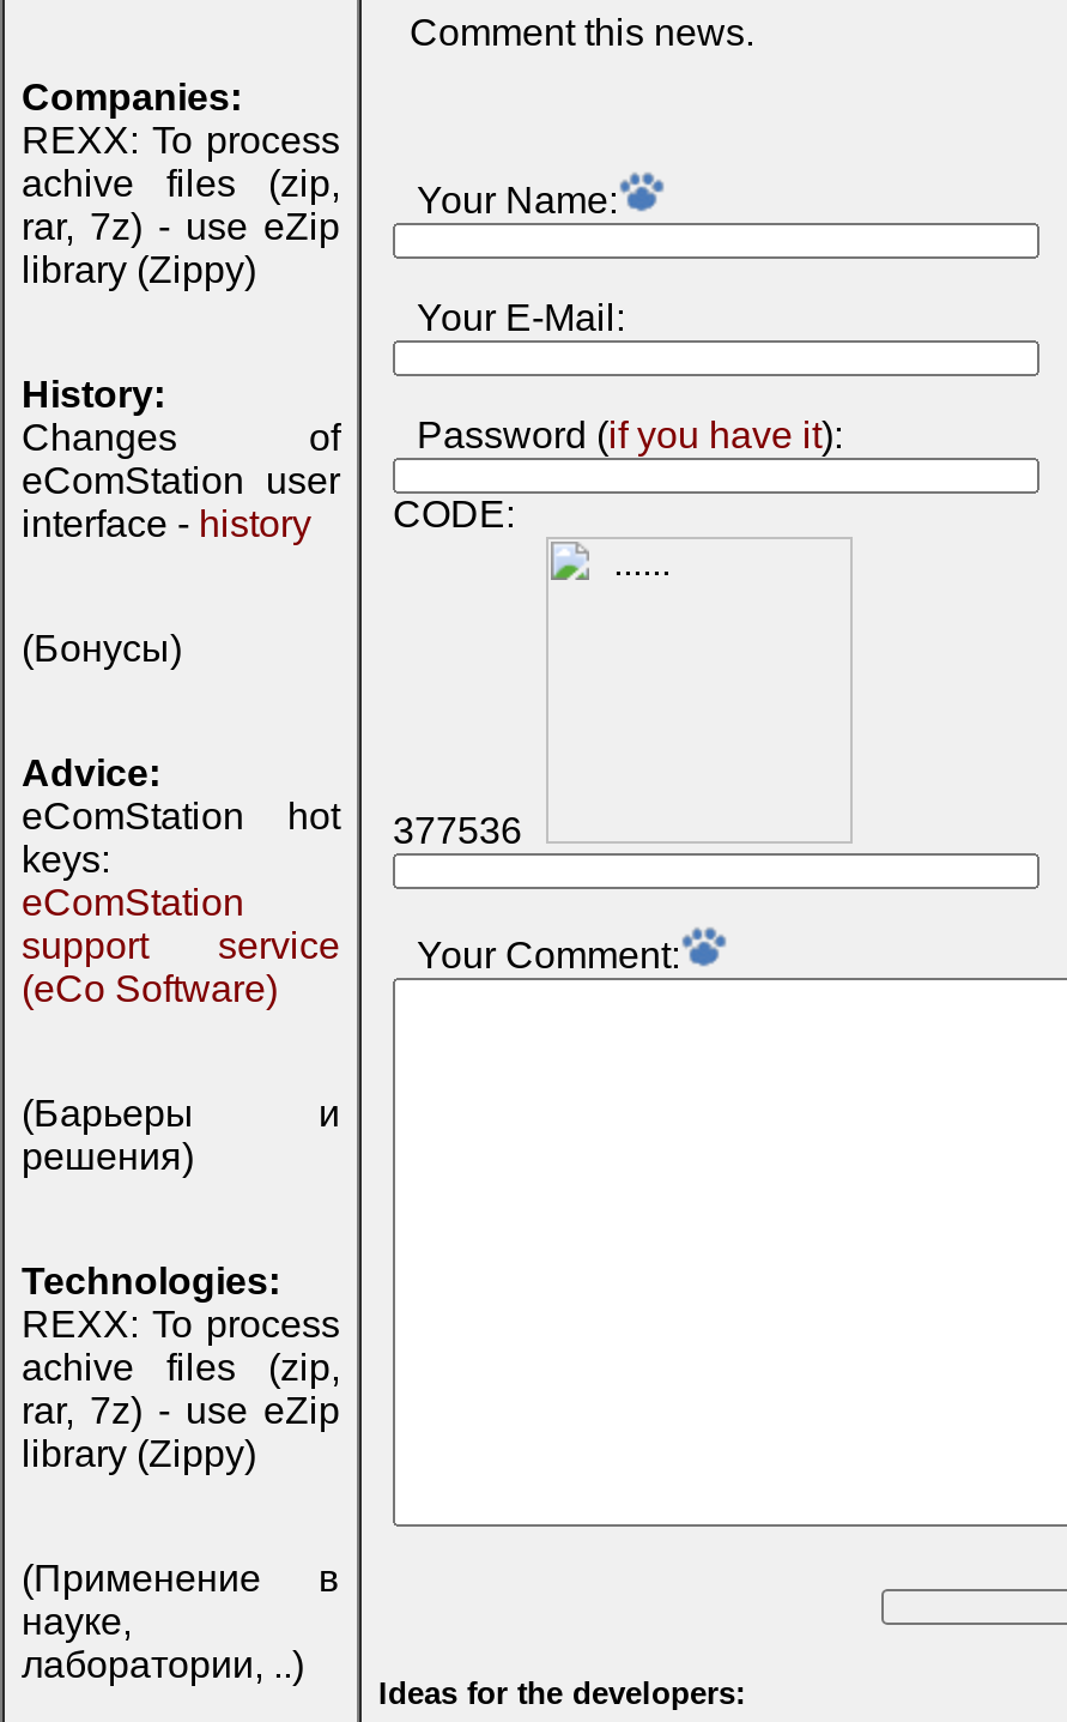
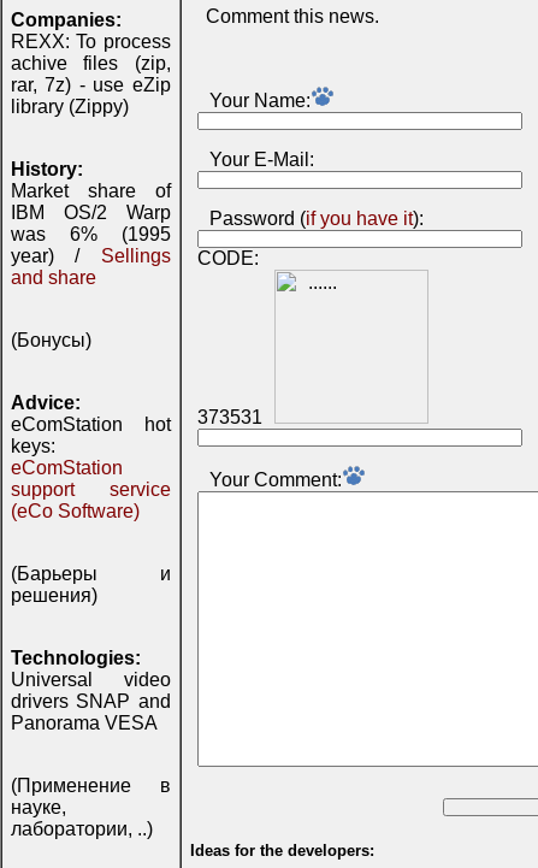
moved up: Companies: | REXX: To process | achive files (zip, | rar, 7z) - use eZip | library (Zippy) | History:

- Changes of
- eComStation user
- interface - history
+ Market share of
+ IBM OS/2 Warp
+ was 6% (1995
+ year) / Sellings
+ and share

- eComStation hot 377536
+ eComStation hot 373531

- REXX: To process
- achive files (zip,
- rar, 7z) - use eZip
- library (Zippy)
+ Universal video
+ drivers SNAP and
+ Panorama VESA
